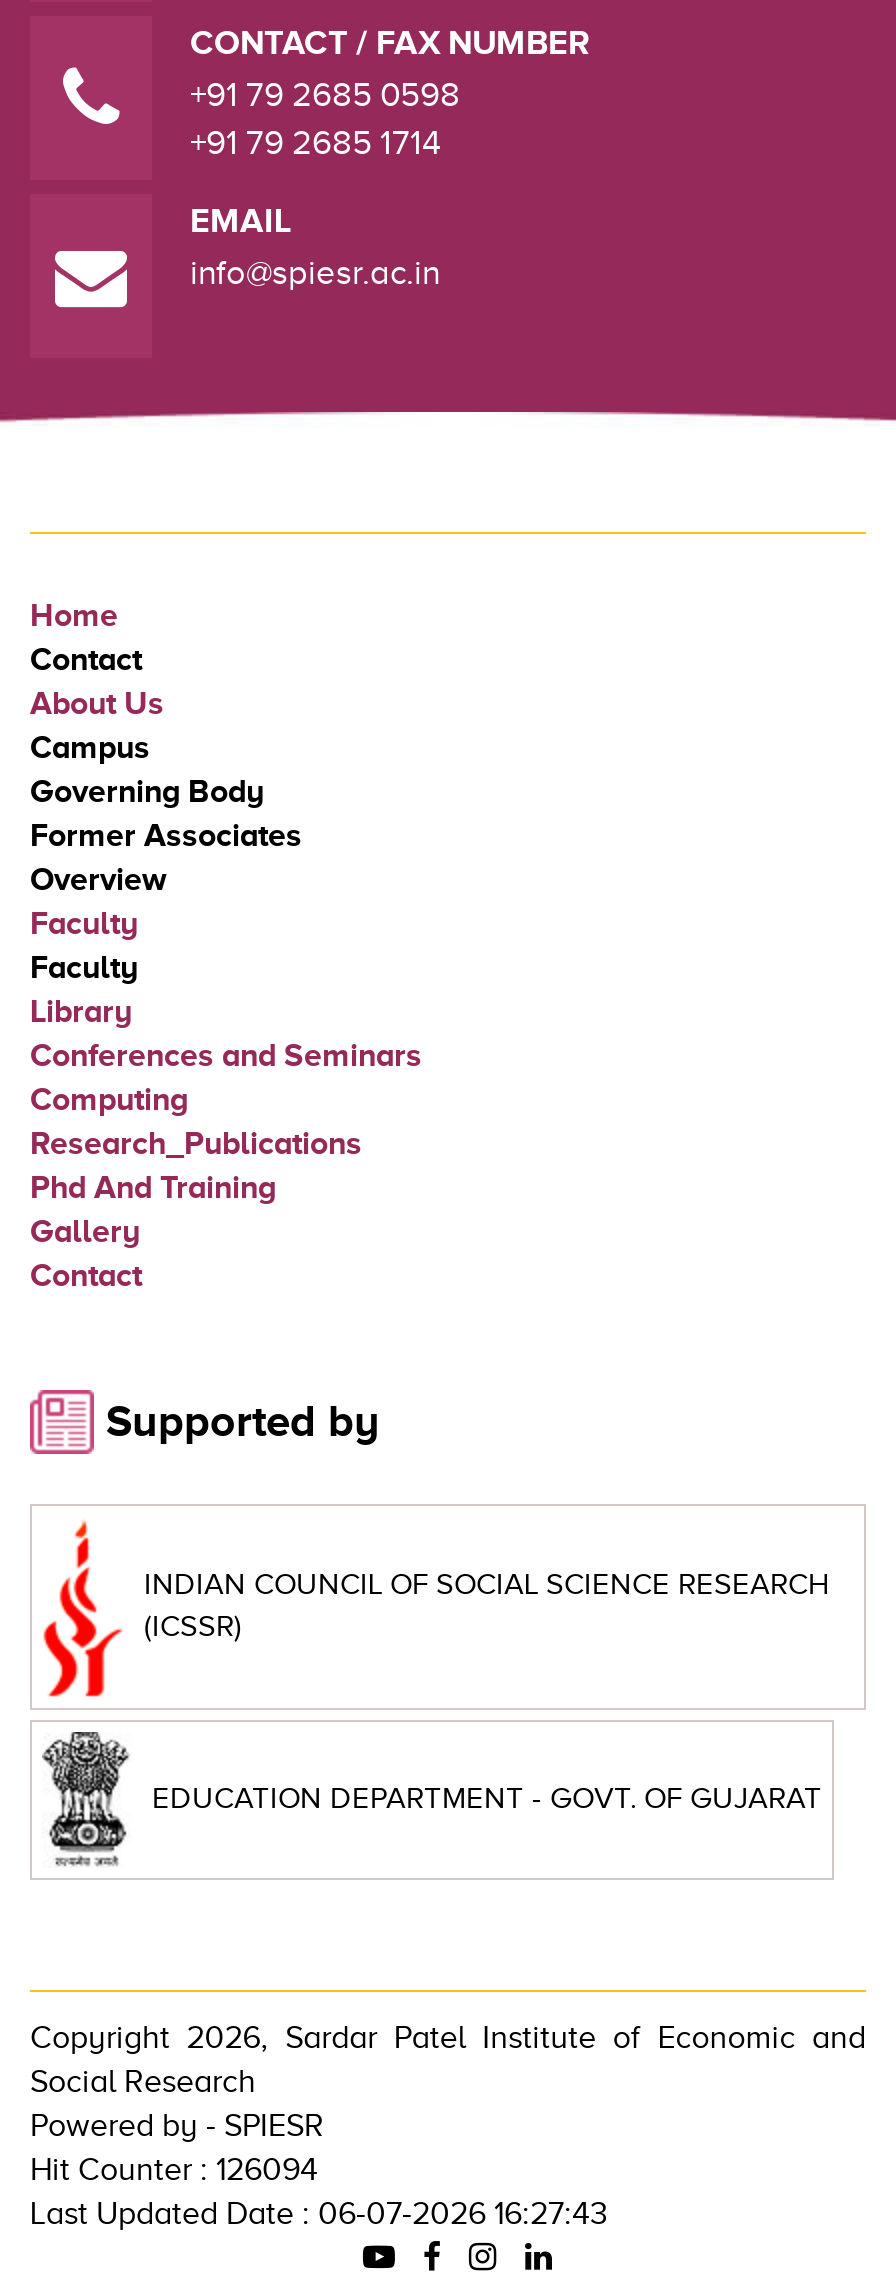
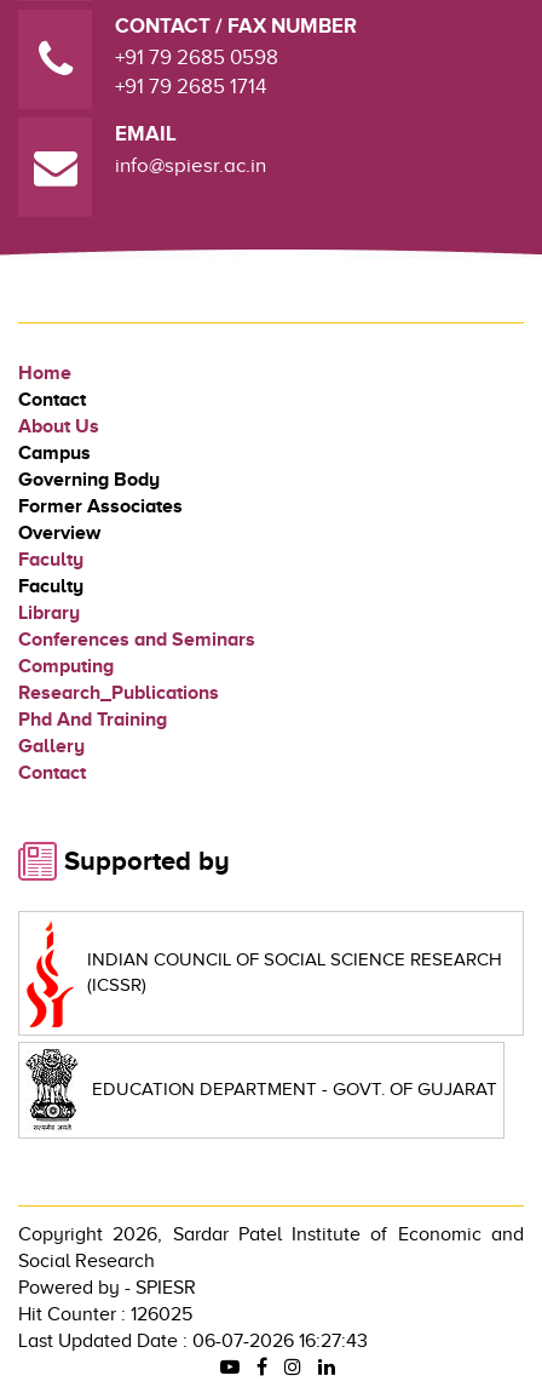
- Hit Counter : 126094
+ Hit Counter : 126025
